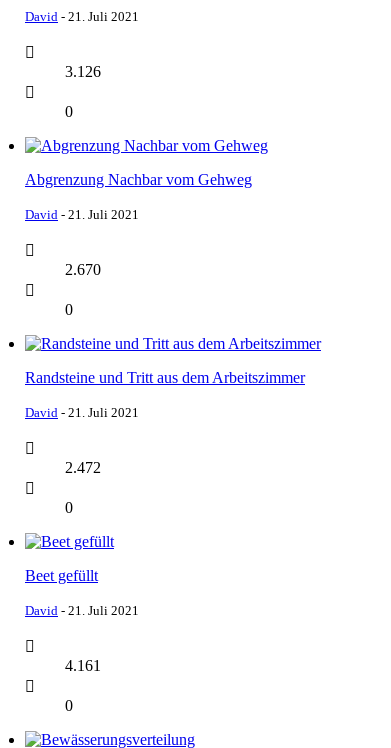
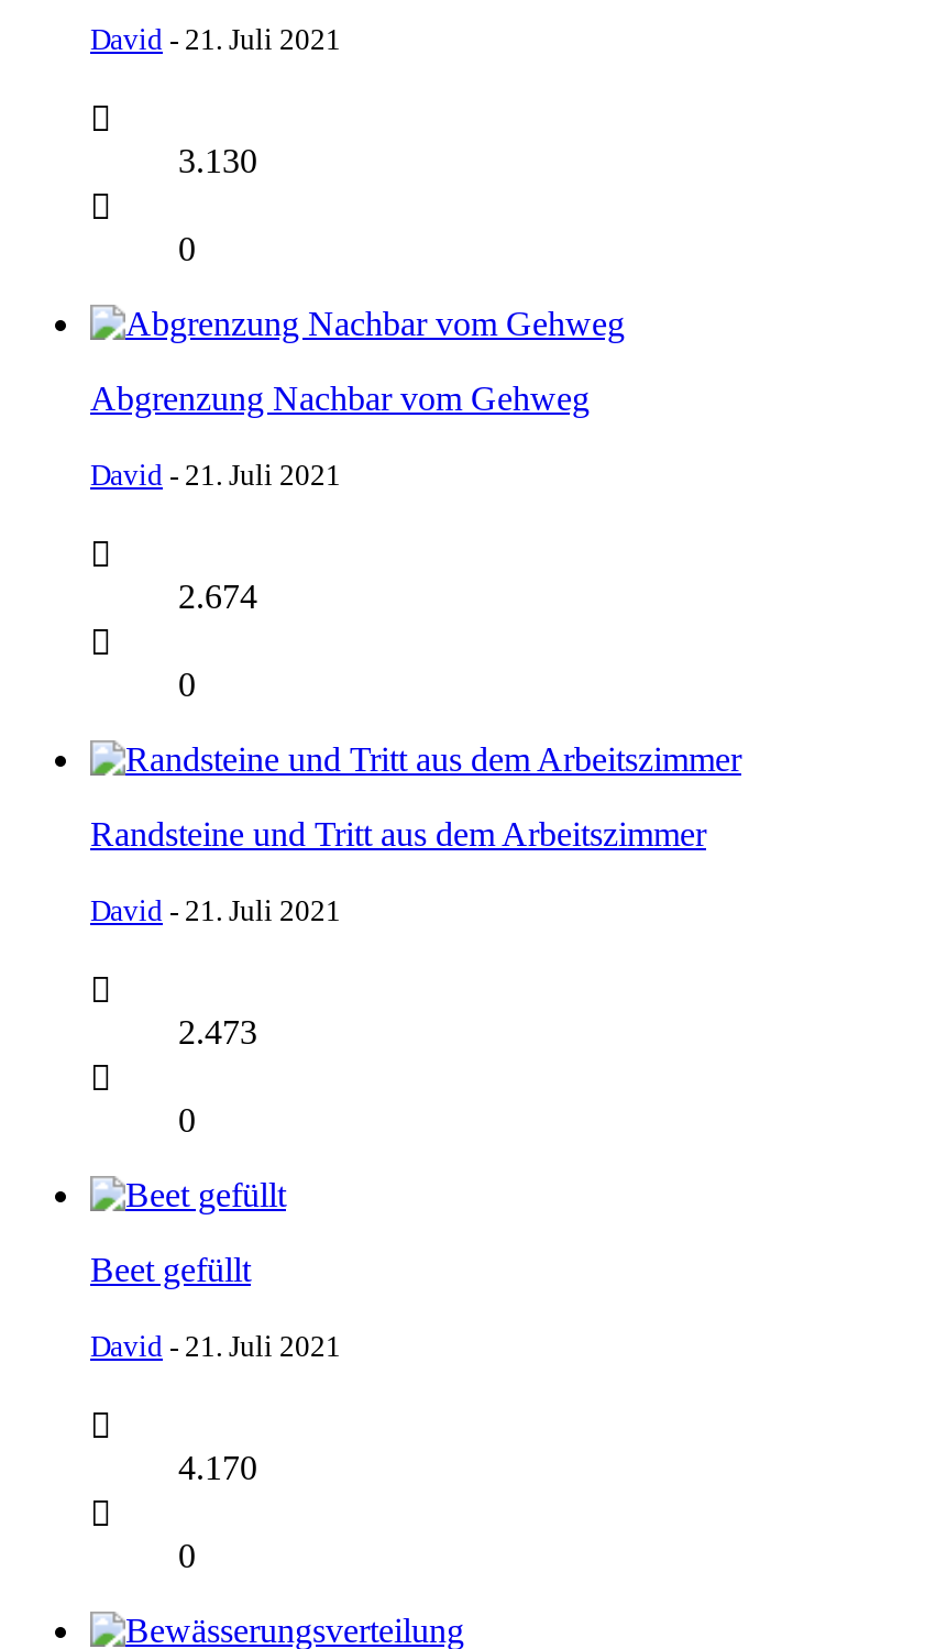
- 3.126
+ 3.130

- 2.670
+ 2.674

- 2.472
+ 2.473

- 4.161
+ 4.170
